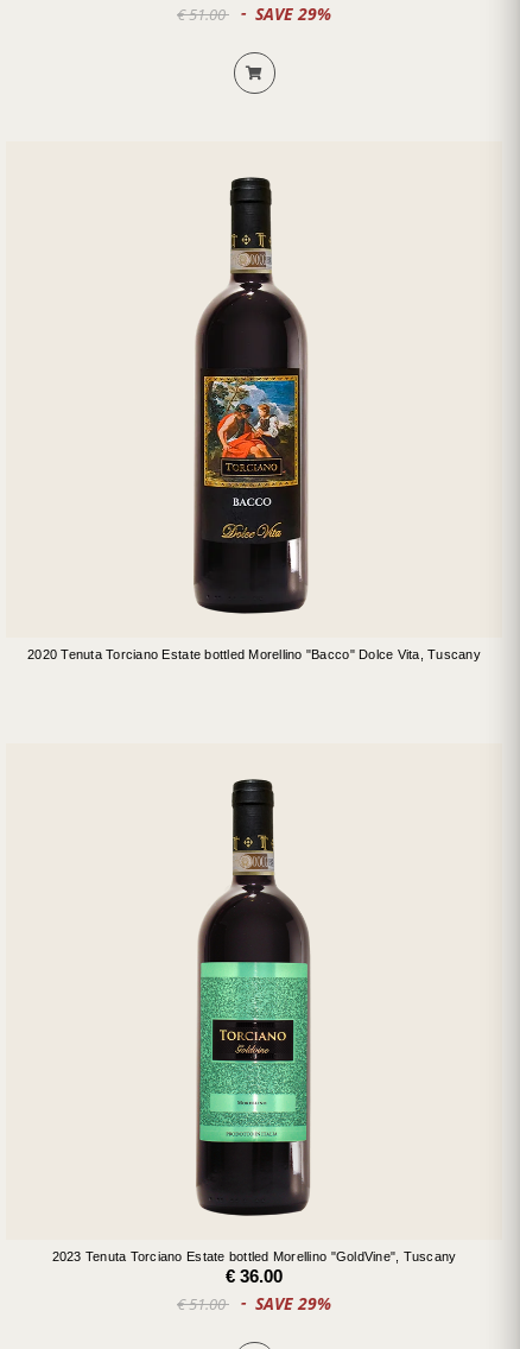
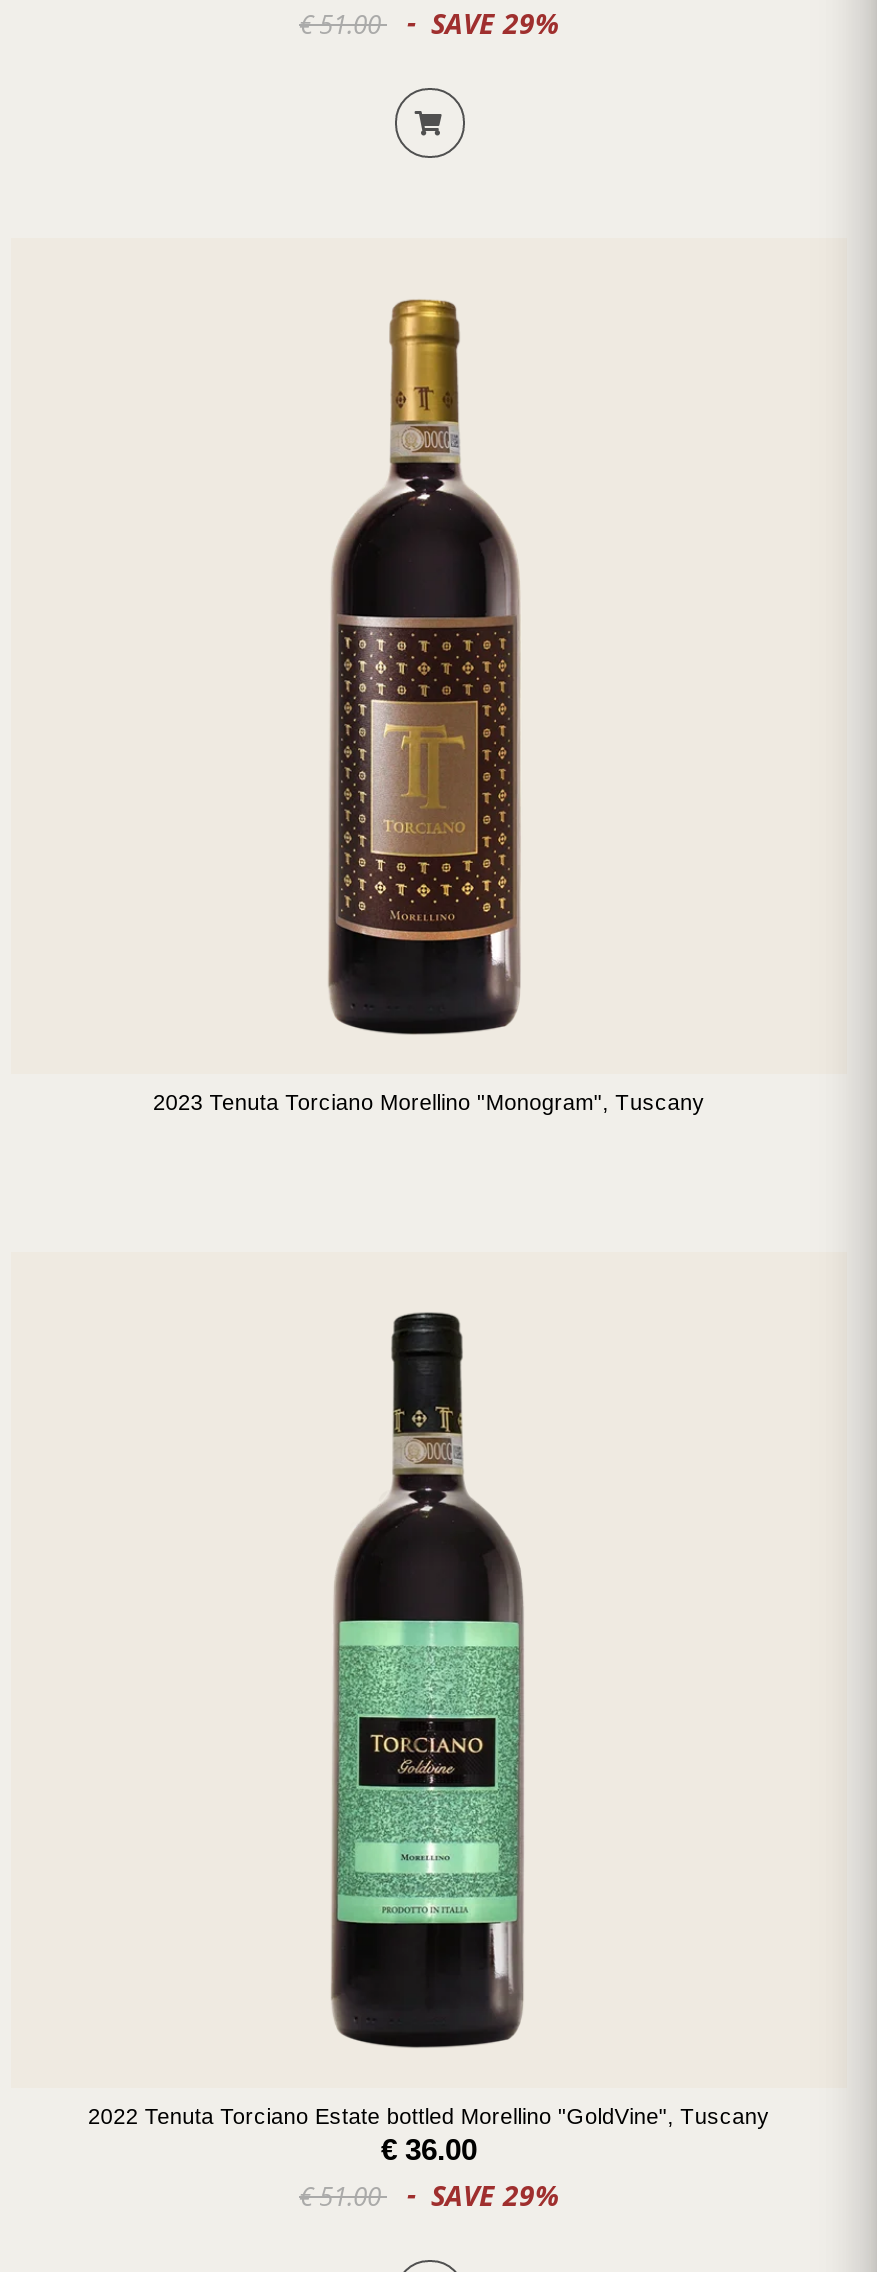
- [image]
+ [image]

- [image]
+ [image]

- 2020 Tenuta Torciano Estate bottled Morellino "Bacco" Dolce Vita, Tuscany
+ 2023 Tenuta Torciano Morellino "Monogram", Tuscany

- 2023 Tenuta Torciano Estate bottled Morellino "GoldVine", Tuscany
+ 2022 Tenuta Torciano Estate bottled Morellino "GoldVine", Tuscany
